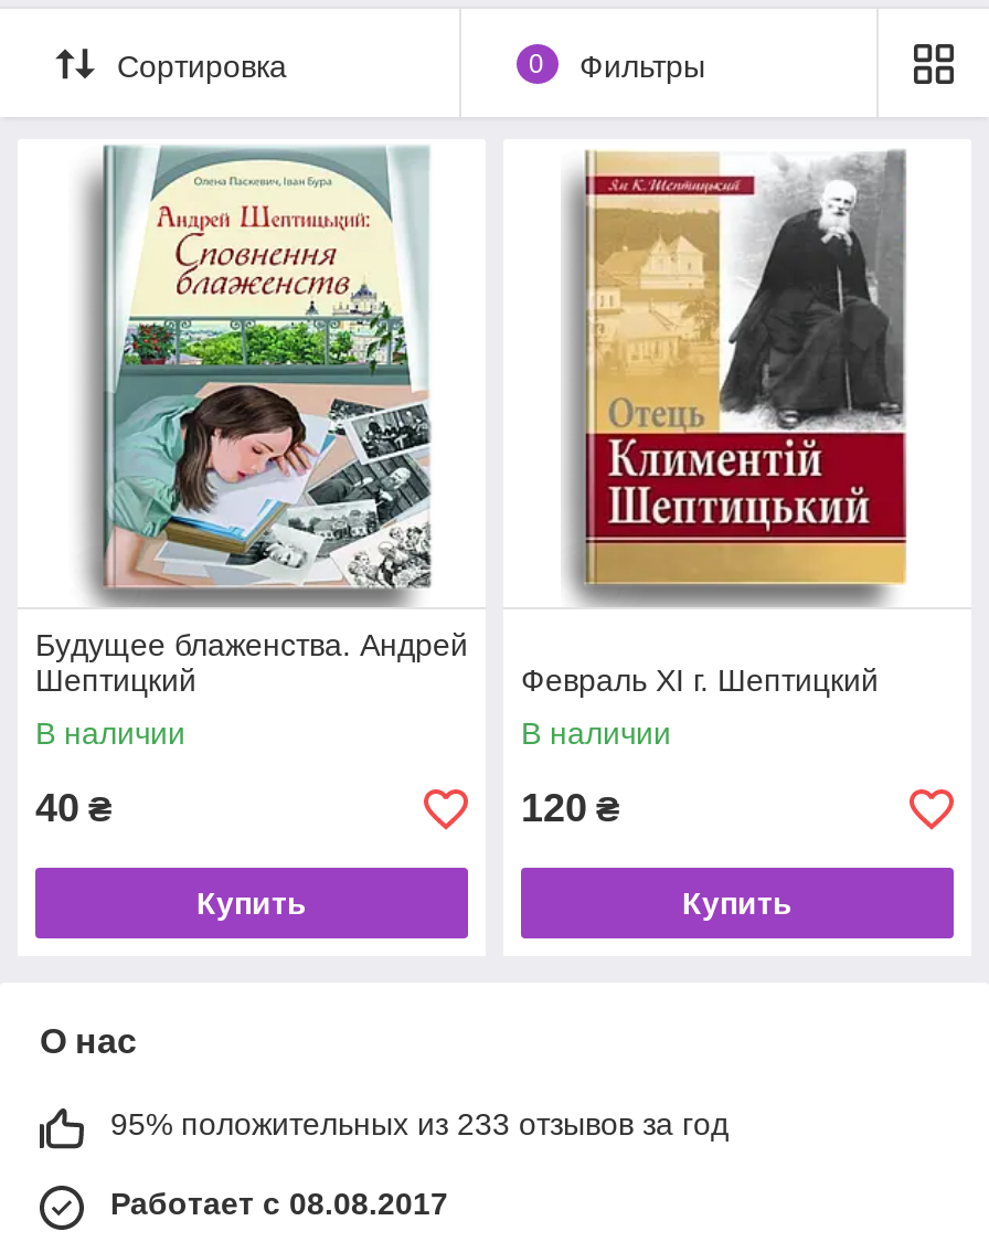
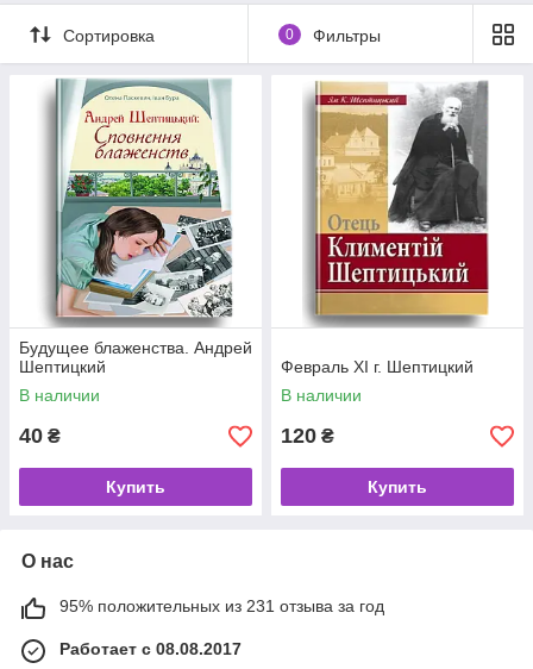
- 95% положительных из 233 отзывов за год
+ 95% положительных из 231 отзыва за год
